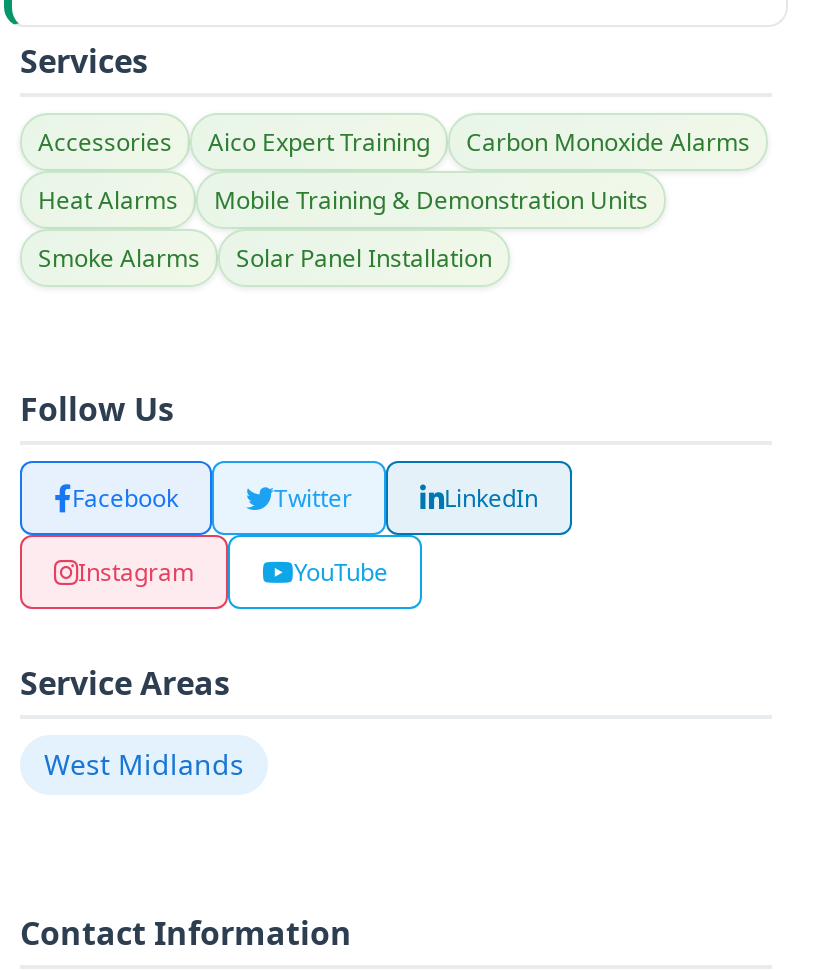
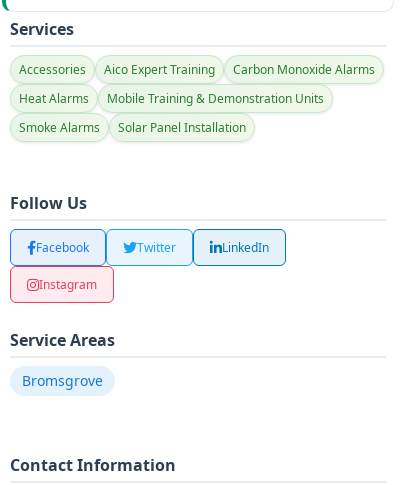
- YouTube

- West Midlands
+ Bromsgrove
